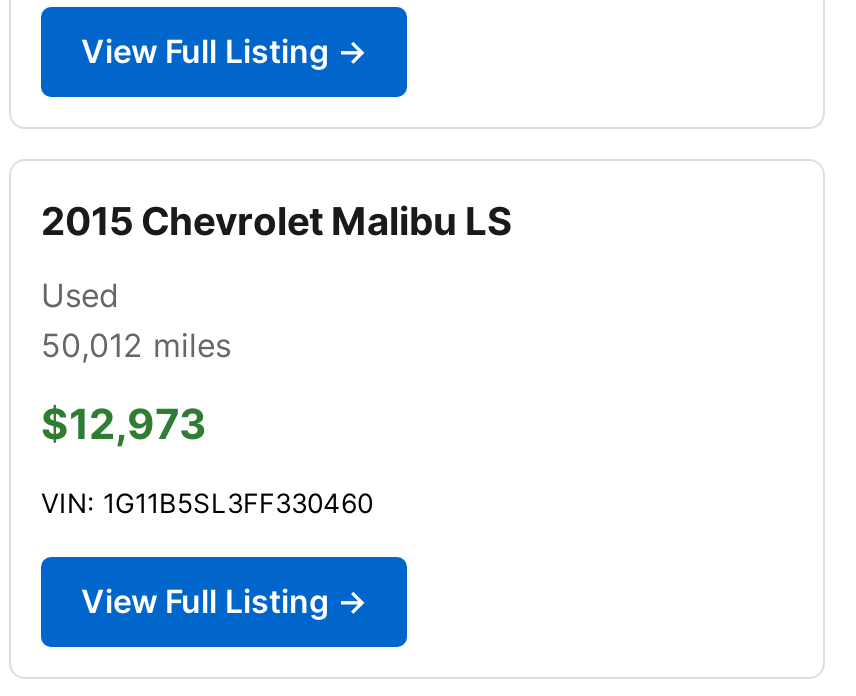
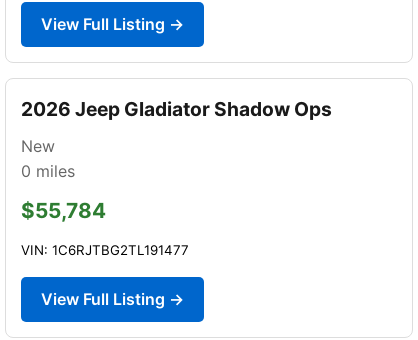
- 2015 Chevrolet Malibu LS
+ 2026 Jeep Gladiator Shadow Ops

- Used
- 50,012 miles
+ New
+ 0 miles

- $12,973
+ $55,784

- VIN: 1G11B5SL3FF330460
+ VIN: 1C6RJTBG2TL191477
